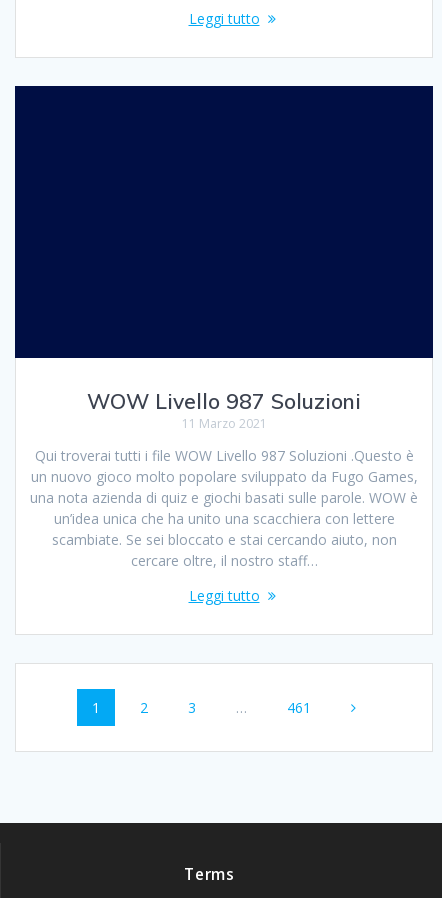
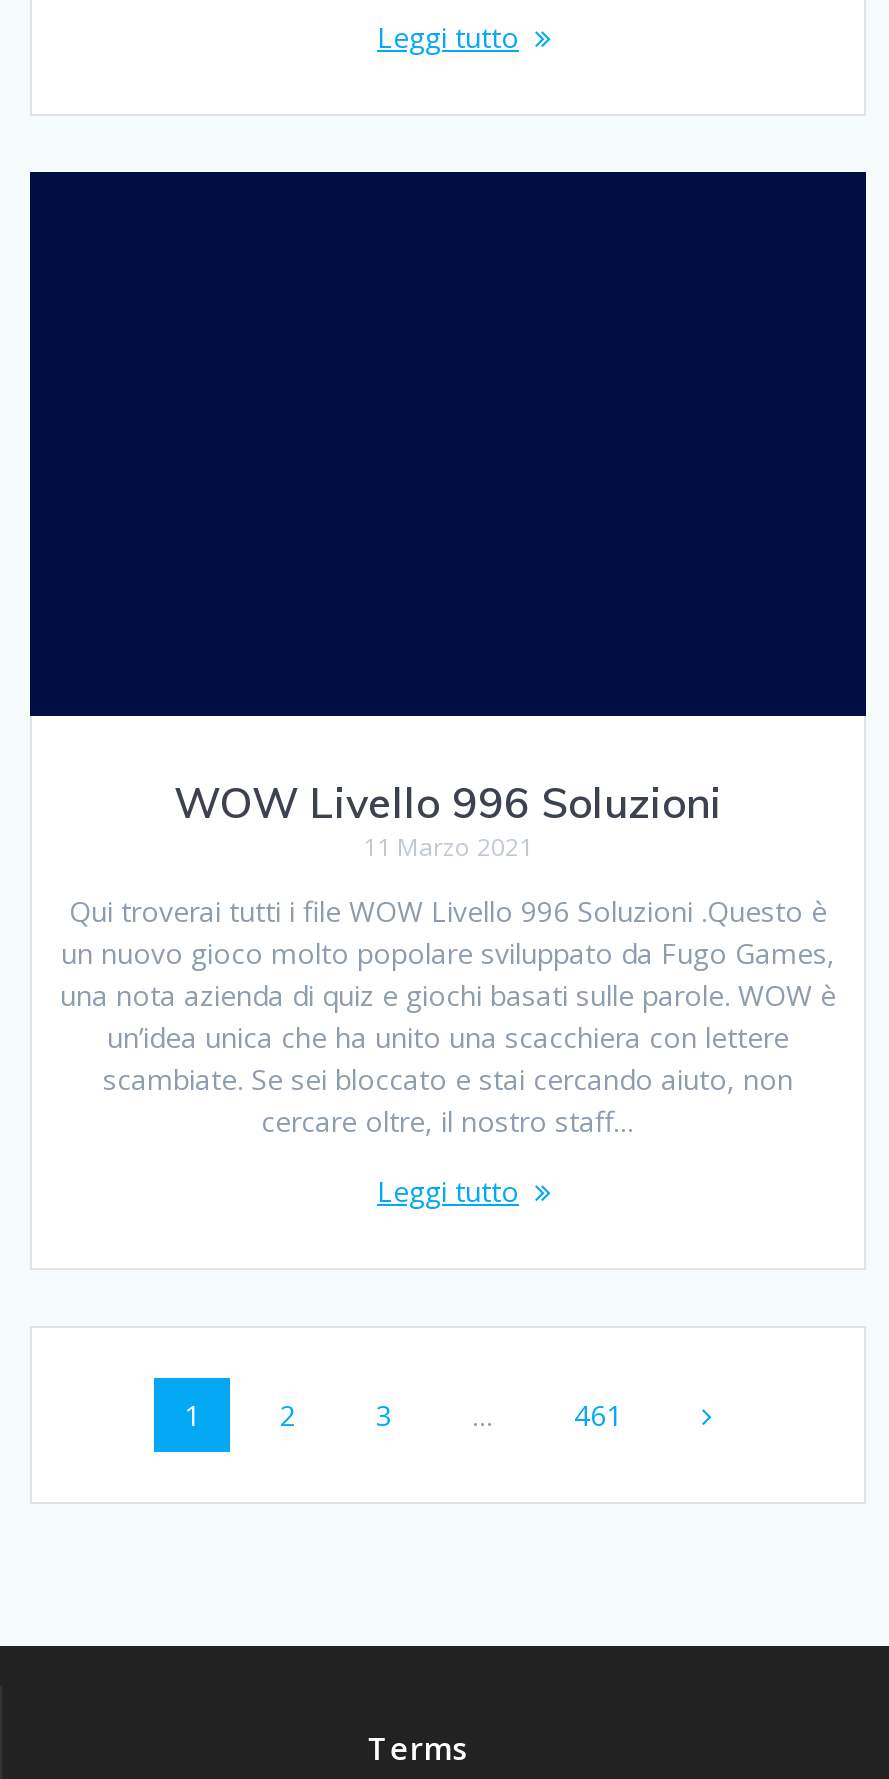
- WOW Livello 987 Soluzioni
+ WOW Livello 996 Soluzioni

- Qui troverai tutti i file WOW Livello 987 Soluzioni .Questo è
+ Qui troverai tutti i file WOW Livello 996 Soluzioni .Questo è
